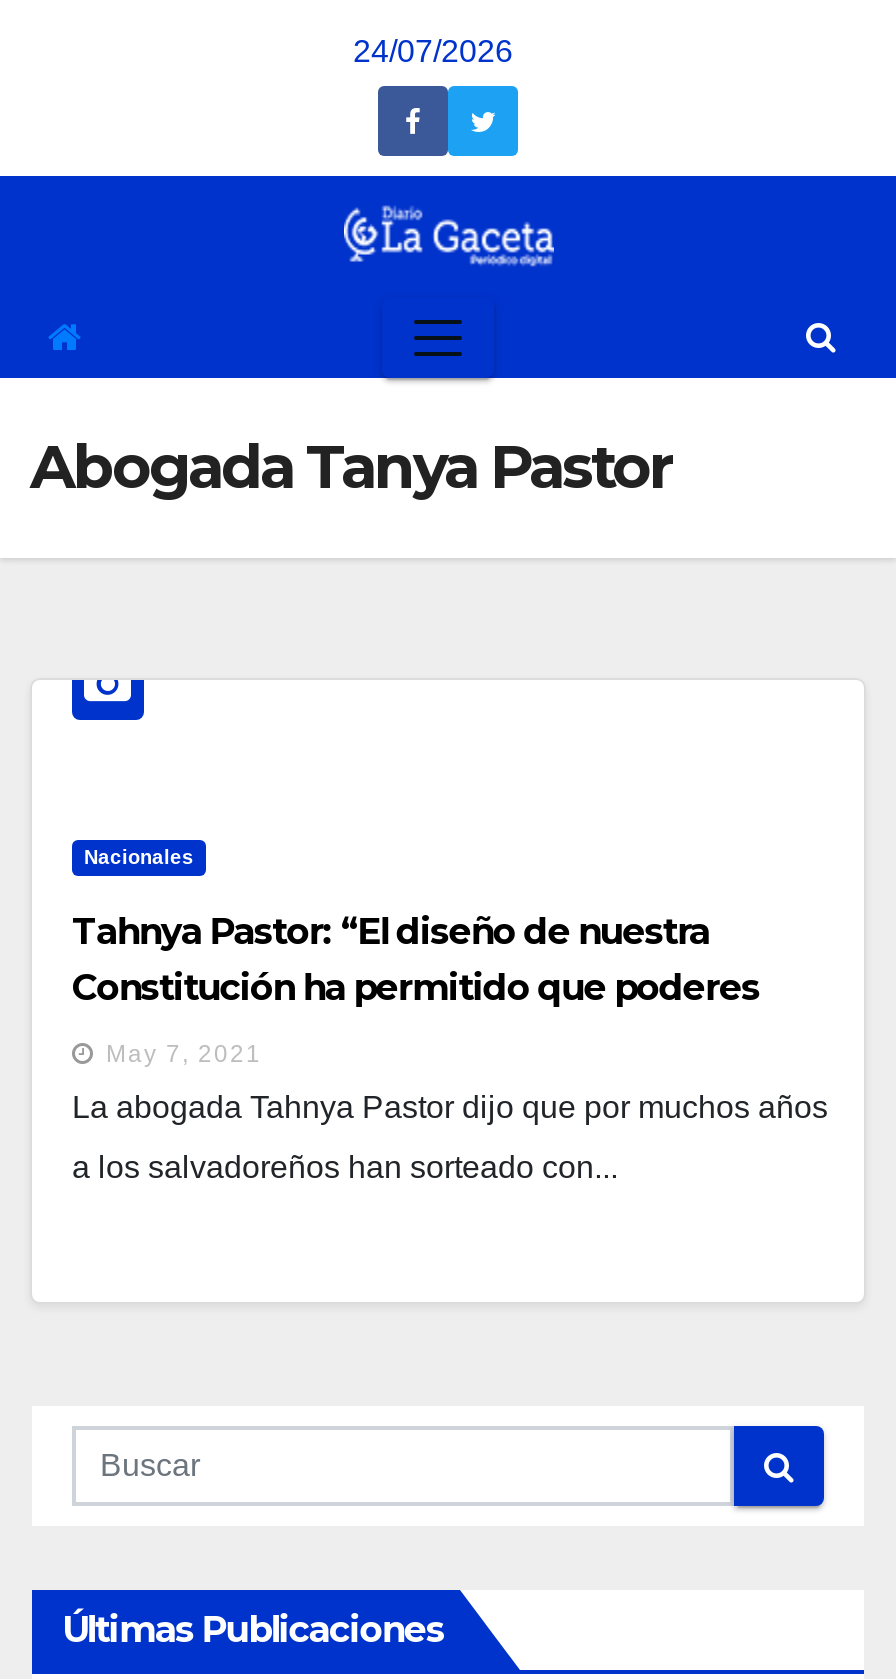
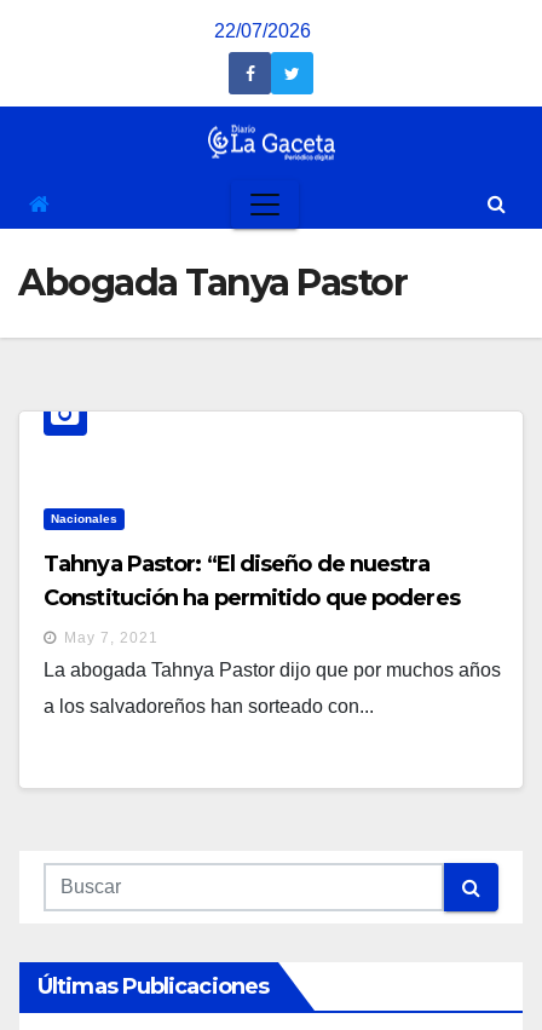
- 24/07/2026
+ 22/07/2026
